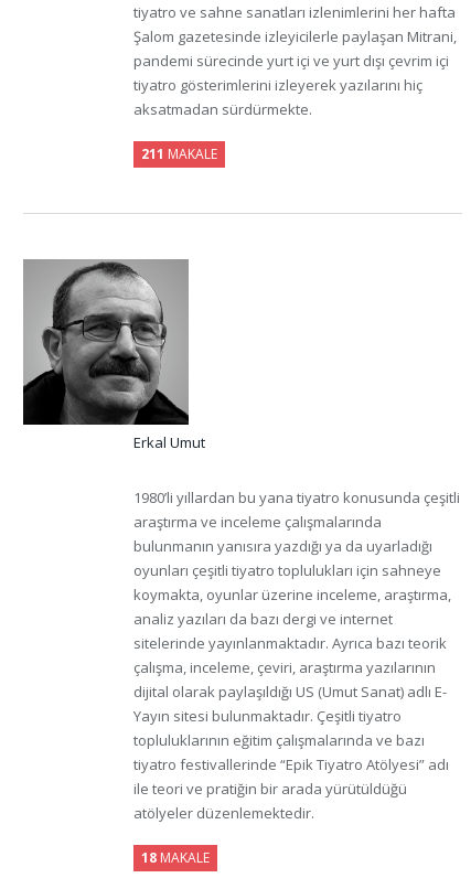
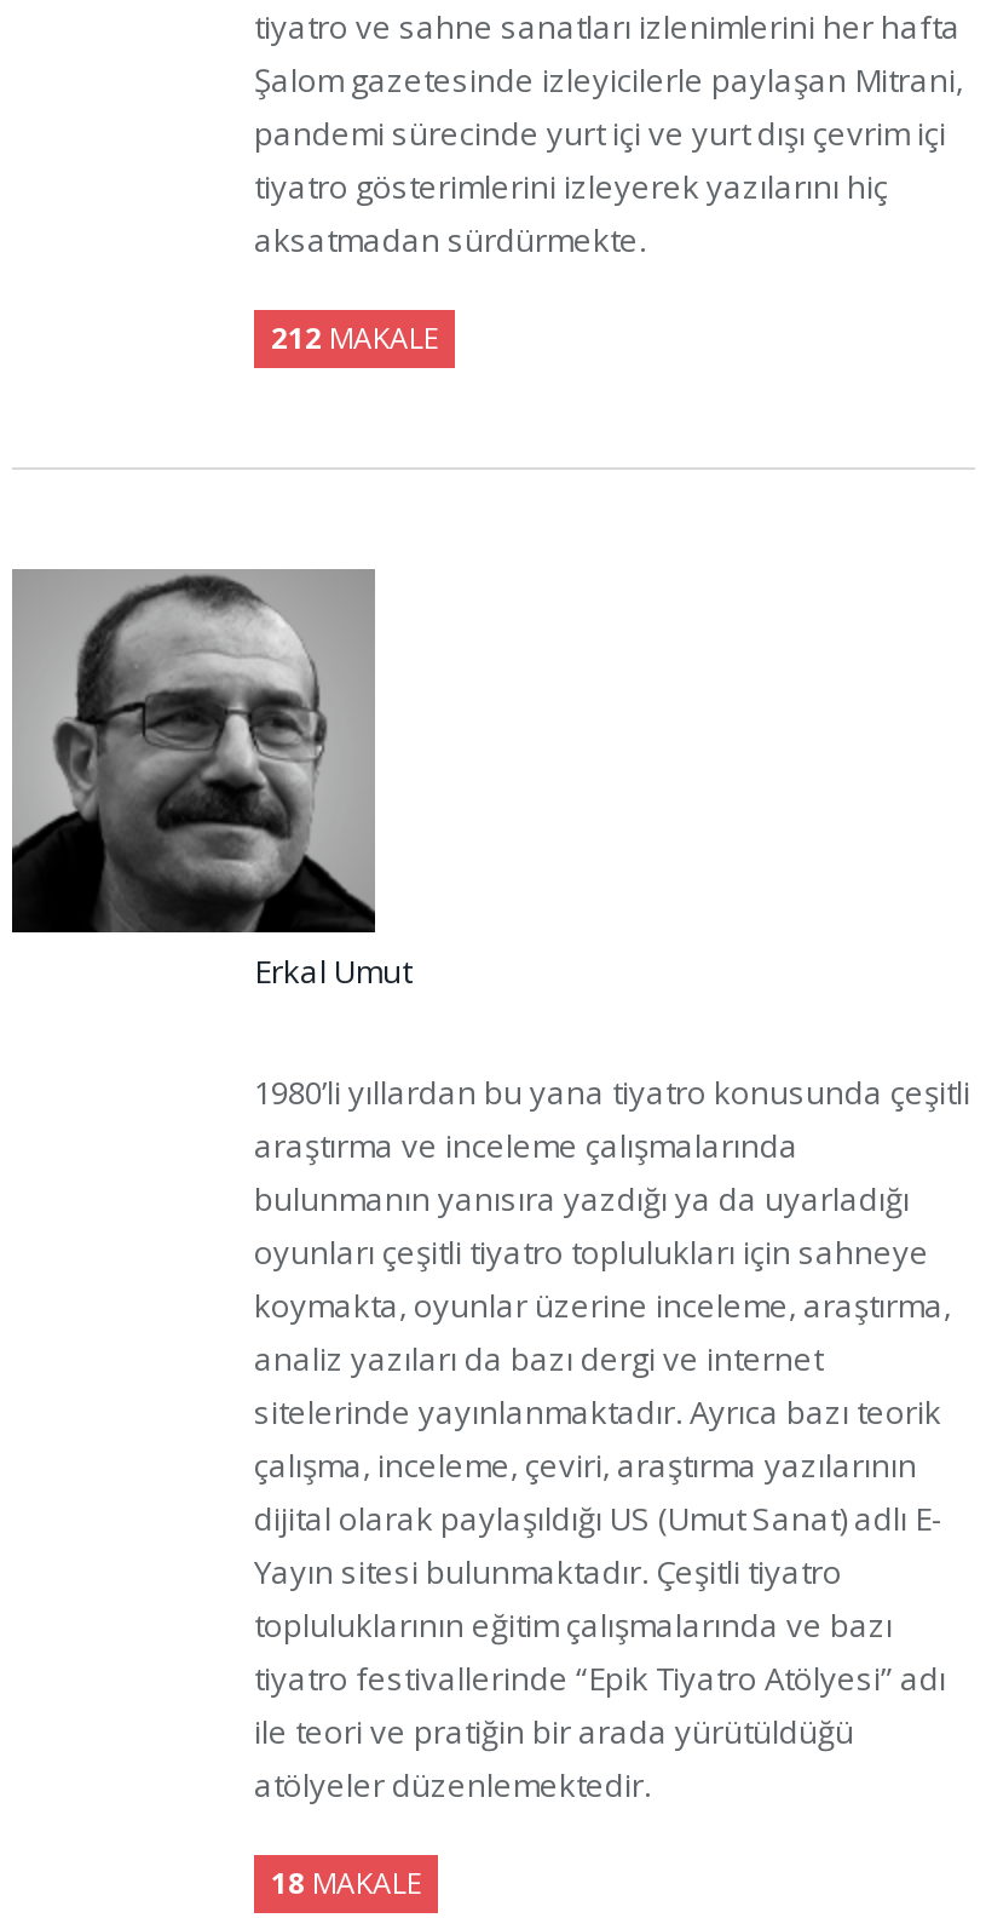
- 211 MAKALE
+ 212 MAKALE
